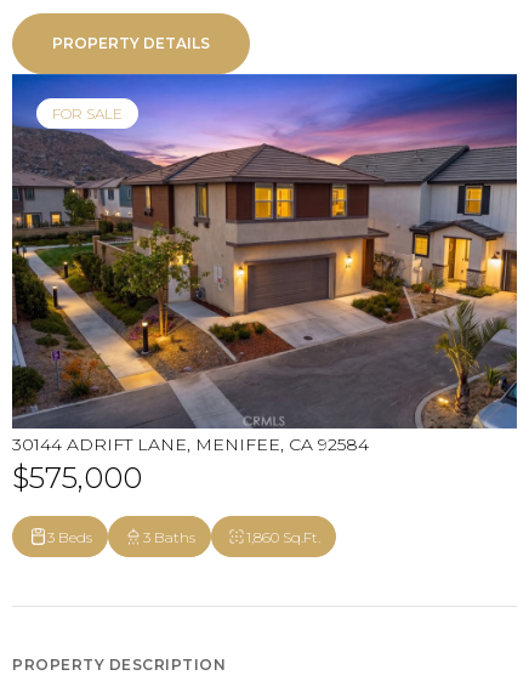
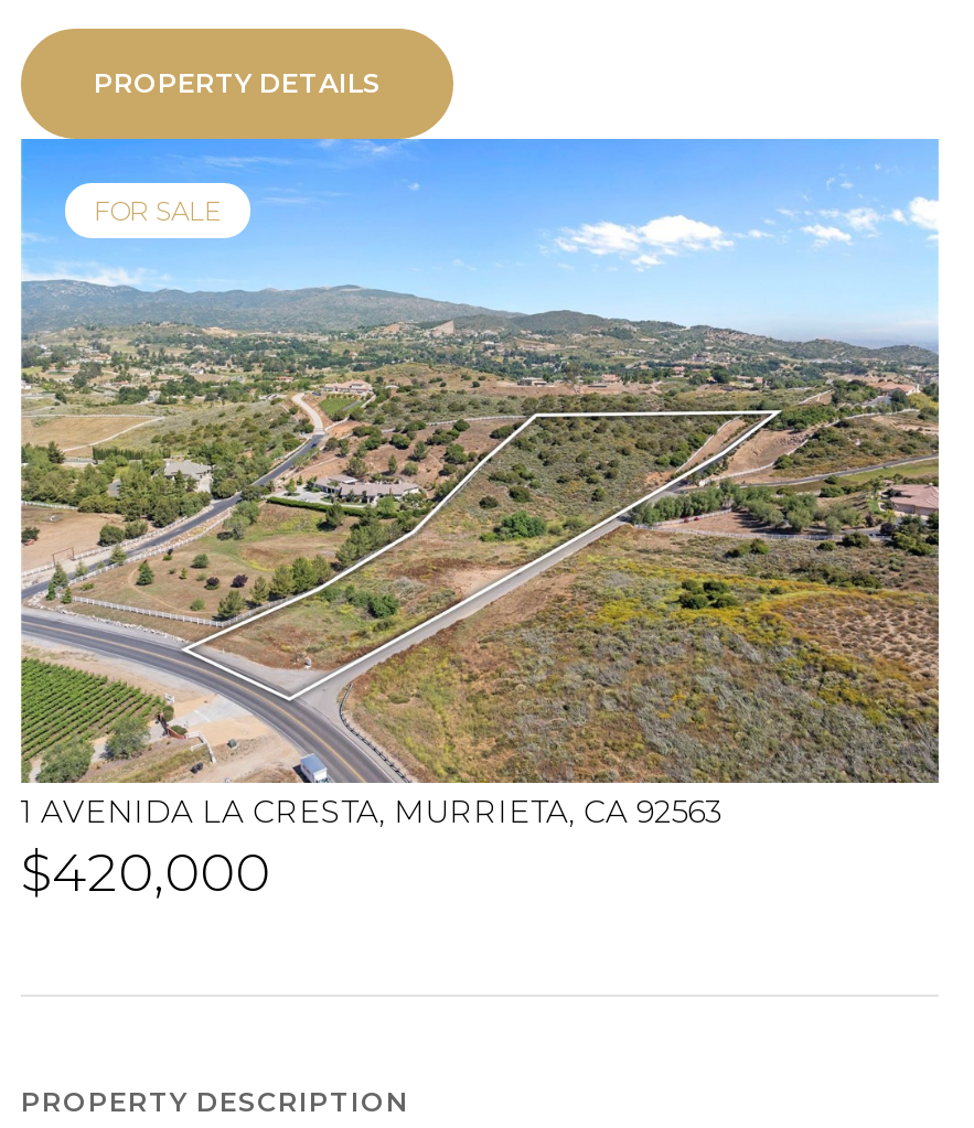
- [image]
- 30144 ADRIFT LANE, MENIFEE, CA 92584
- $575,000
- 3 Beds
- 3 Baths
- 1,860 Sq.Ft.
+ [image]
+ 1 AVENIDA LA CRESTA, MURRIETA, CA 92563
+ $420,000
